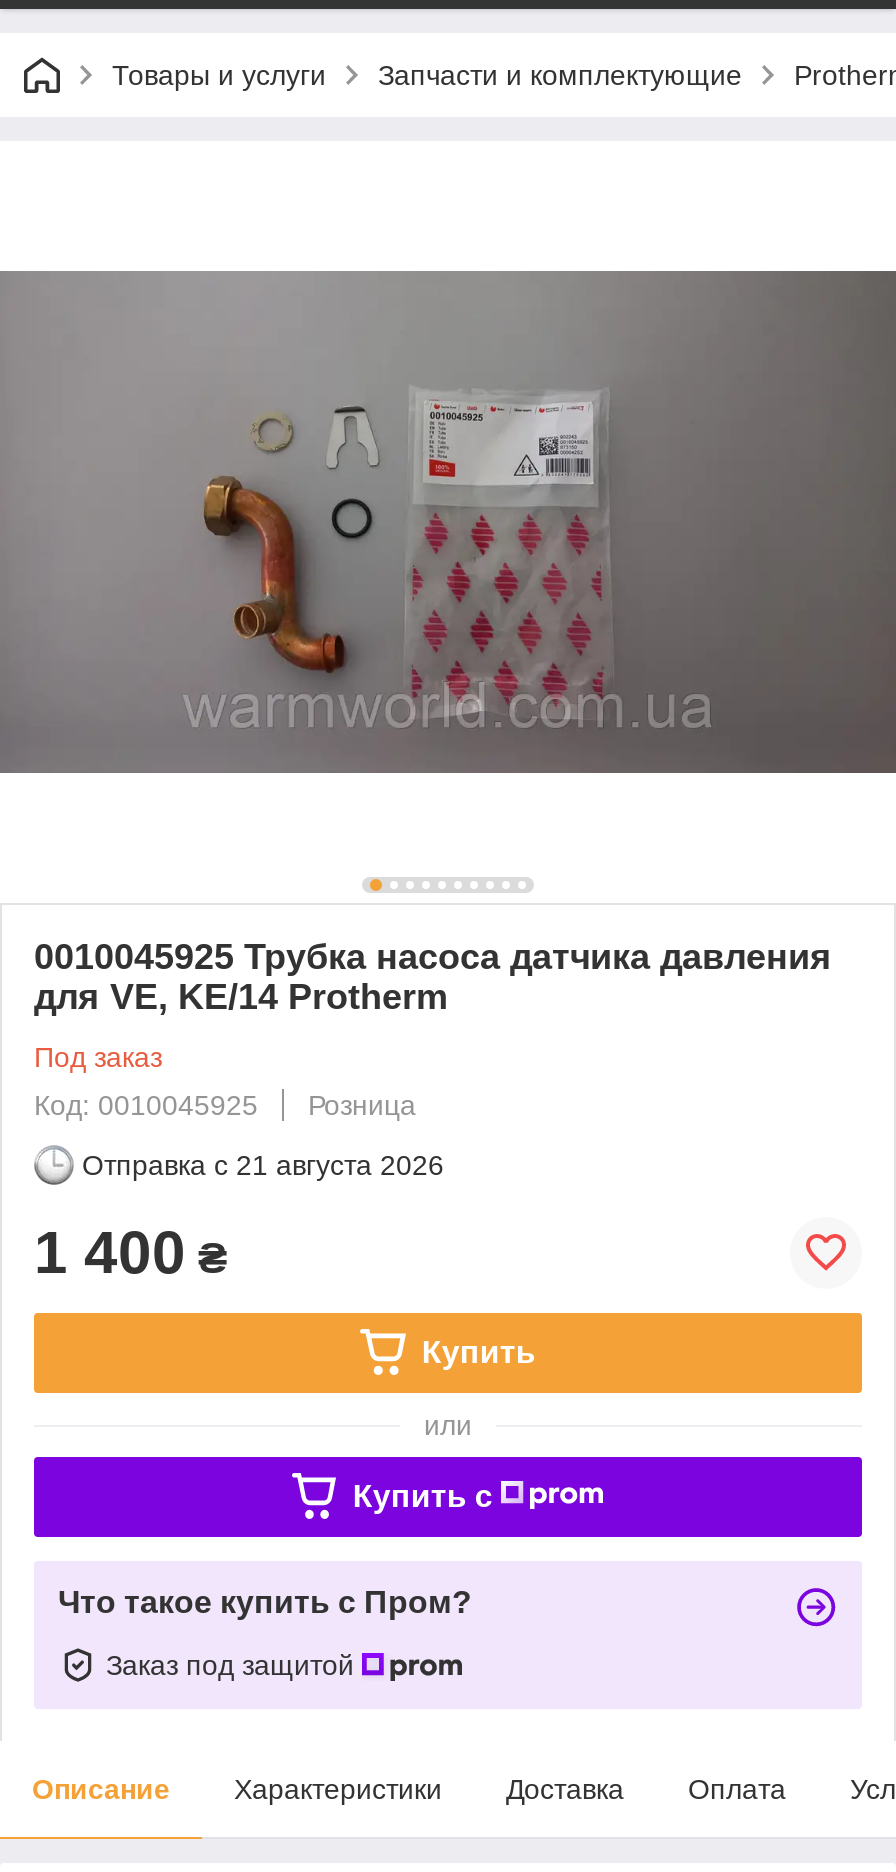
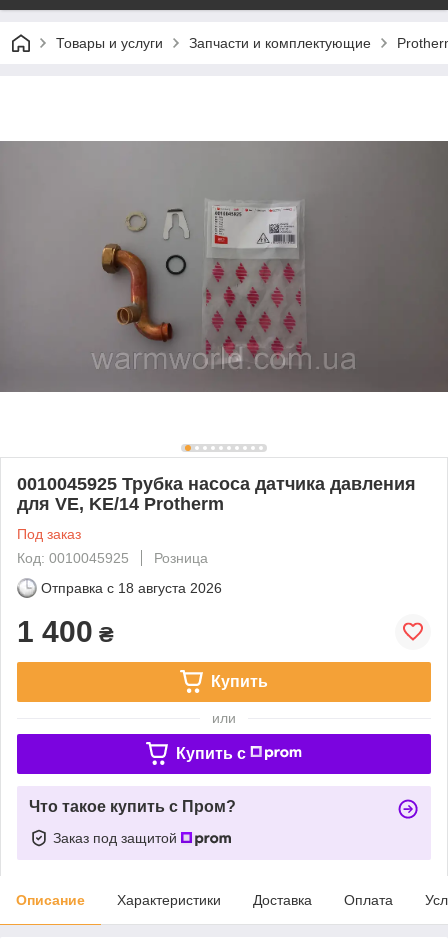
- Отправка с 21 августа 2026
+ Отправка с 18 августа 2026
